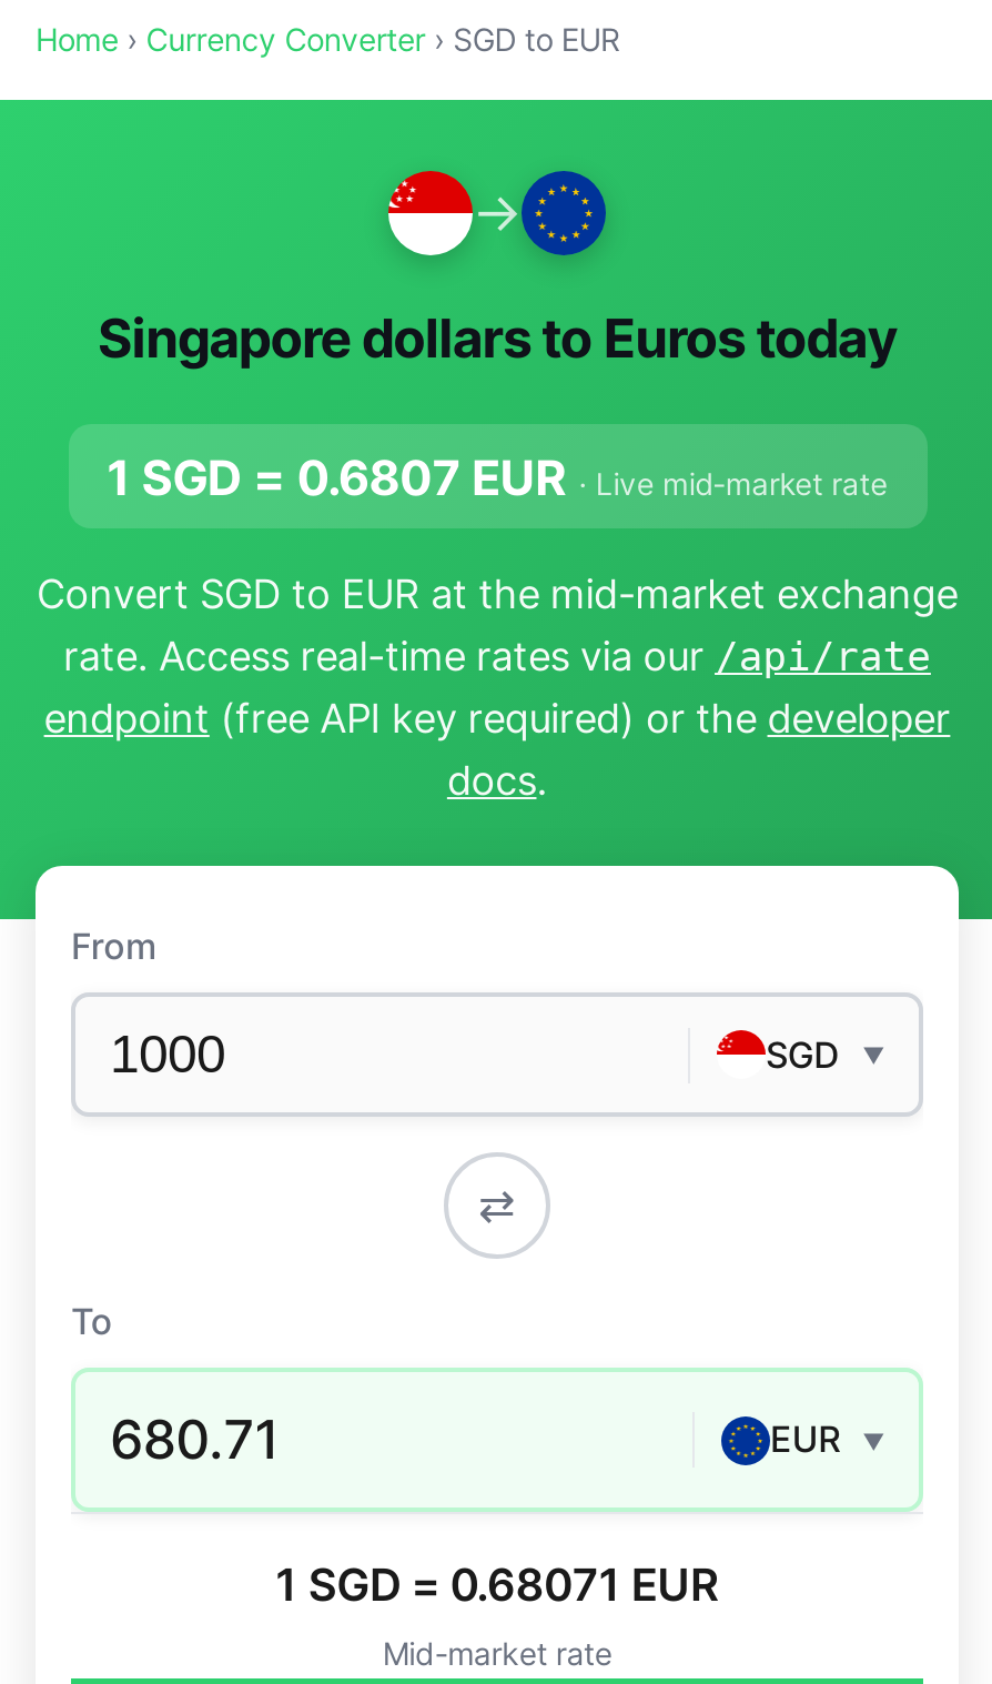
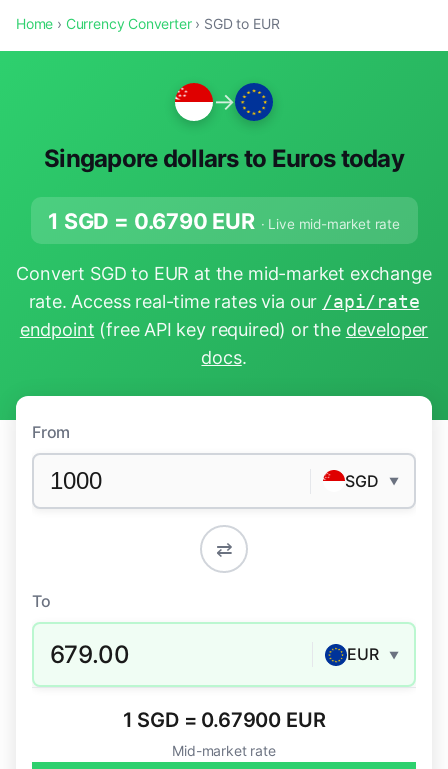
- 1 SGD = 0.6807 EUR · Live mid-market rate
+ 1 SGD = 0.6790 EUR · Live mid-market rate

- 680.71
+ 679.00

- 1 SGD = 0.68071 EUR
+ 1 SGD = 0.67900 EUR
